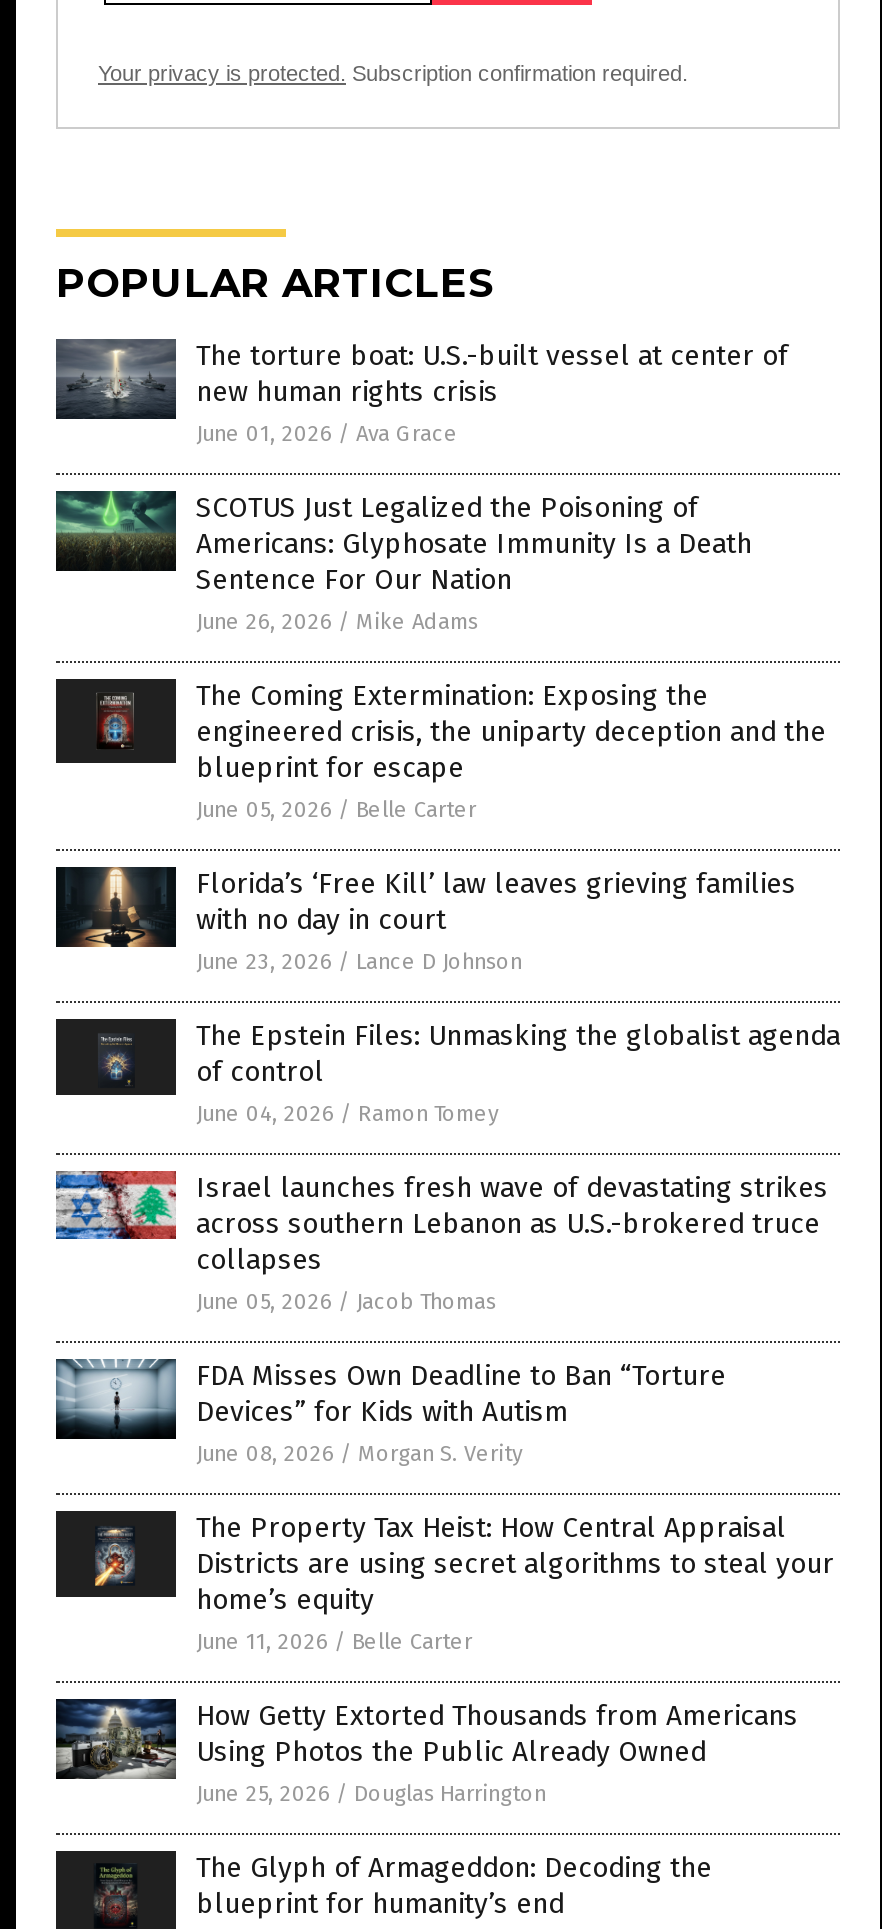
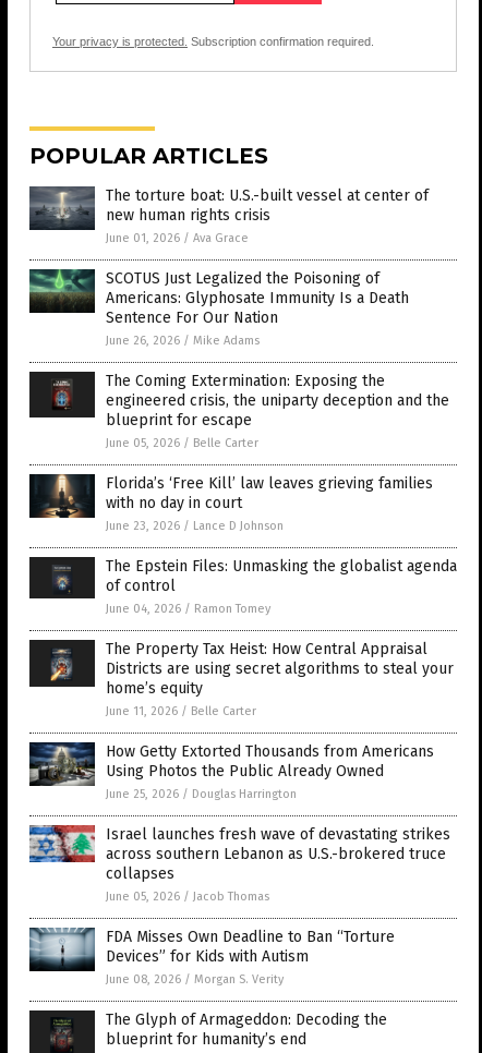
moved down: [image] | Israel launches fresh wave of devastating strikes | across southern Lebanon as U.S.-brokered truce | collapses | June 05, 2026 / Jacob Thomas | FDA Misses Own Deadline to Ban “Torture | Devices” for Kids with Autism | June 08, 2026 / Morgan S. Verity

moved up: [image] | The Property Tax Heist: How Central Appraisal | Districts are using secret algorithms to steal your | home’s equity | June 11, 2026 / Belle Carter | How Getty Extorted Thousands from Americans | Using Photos the Public Already Owned | June 25, 2026 / Douglas Harrington
